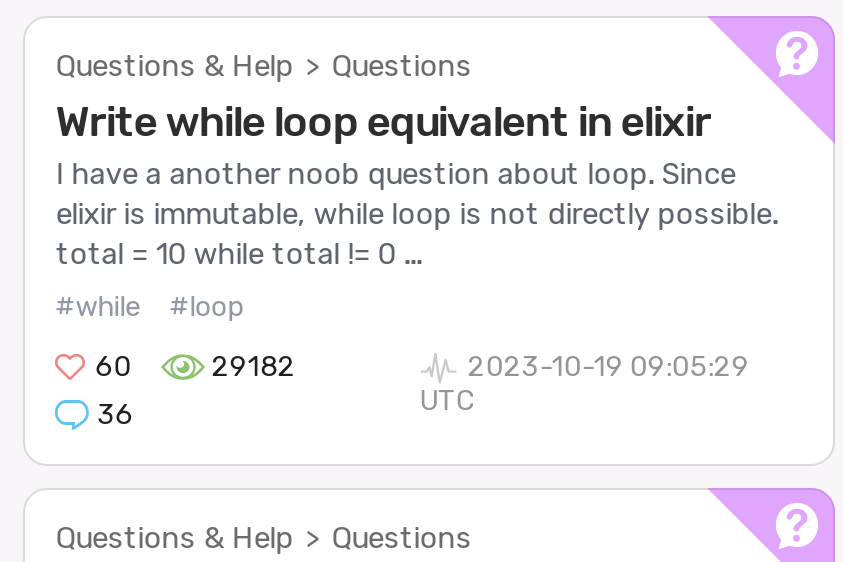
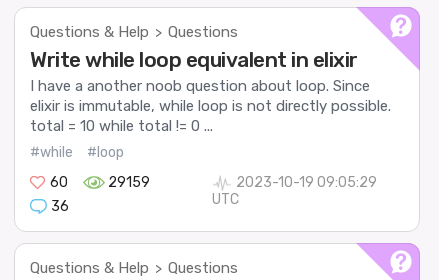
- 29182
+ 29159
